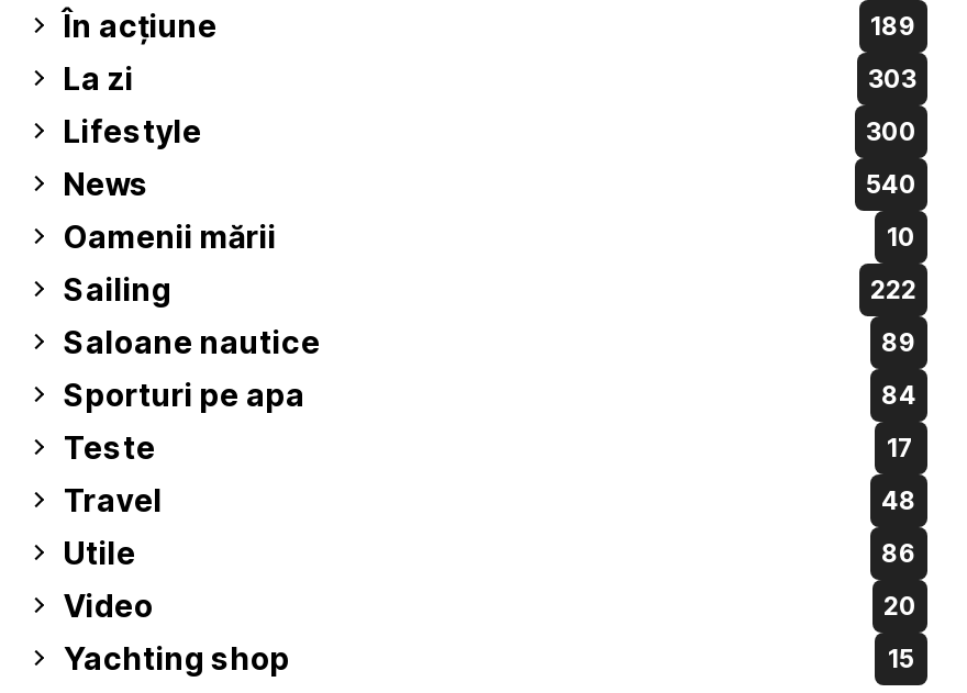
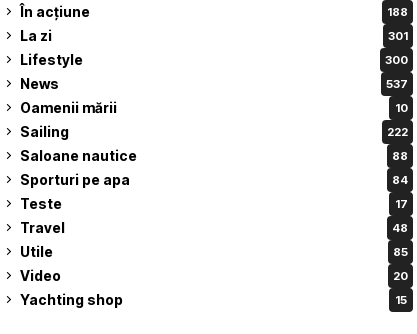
- 189
+ 188

- 303
+ 301

- 540
+ 537

- 89
+ 88

- 86
+ 85
